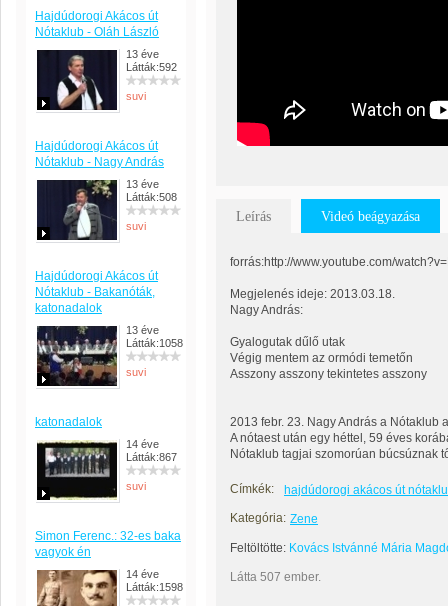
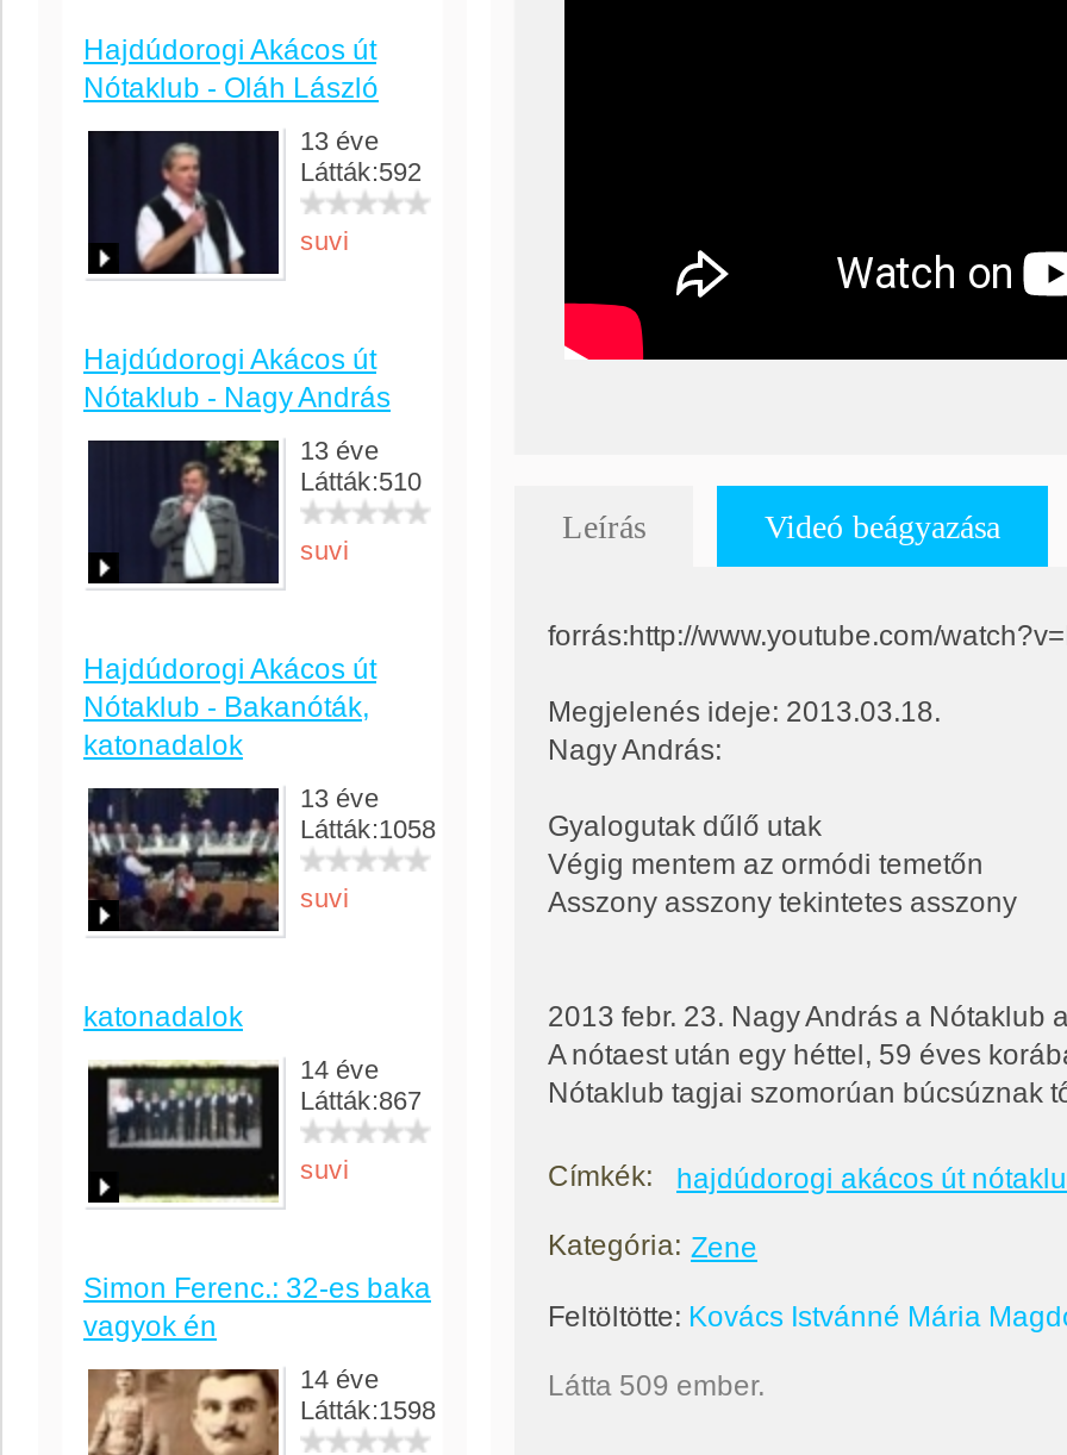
- Látták:508
+ Látták:510

- Látta 507 ember.
+ Látta 509 ember.
